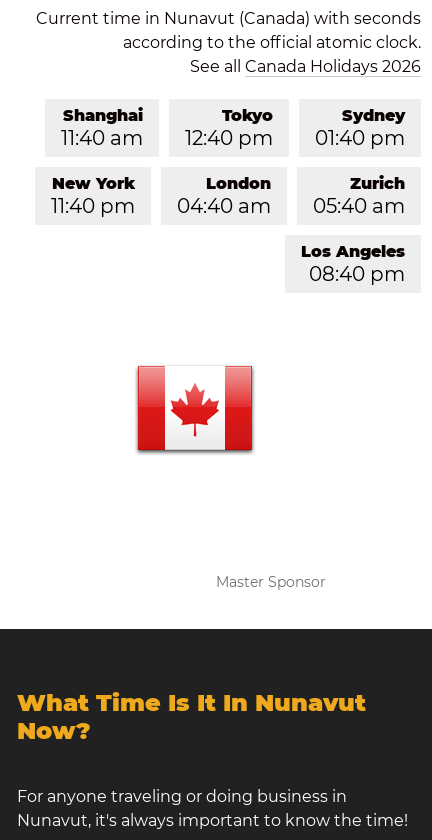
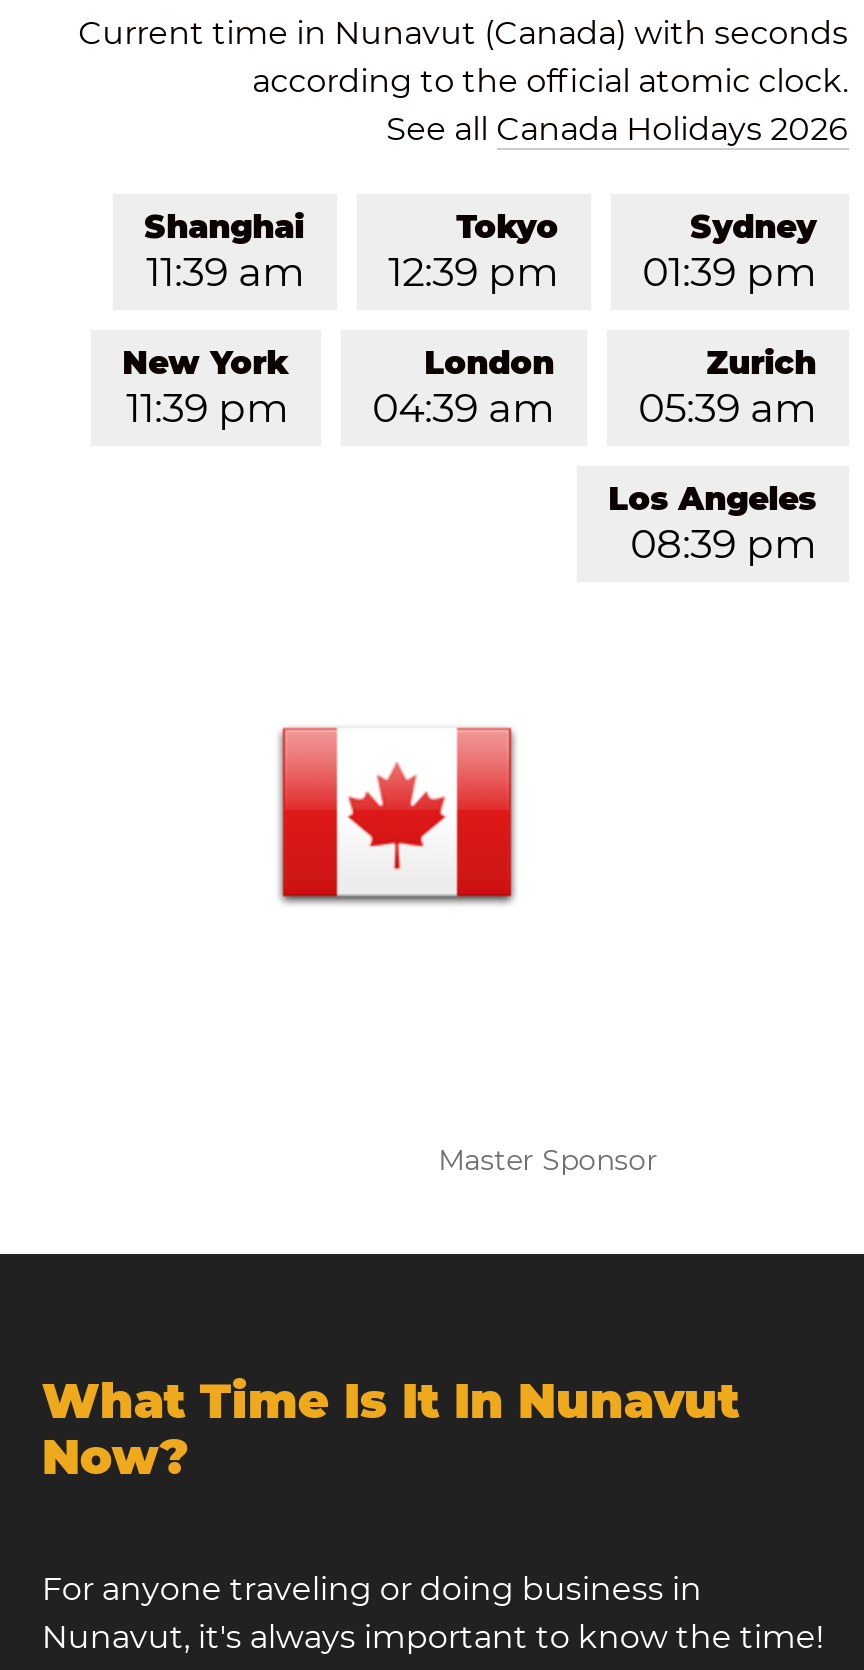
- 11:40 am
+ 11:39 am

- 12:40 pm
+ 12:39 pm

- 01:40 pm
+ 01:39 pm

- 11:40 pm
+ 11:39 pm

- 04:40 am
+ 04:39 am

- 05:40 am
+ 05:39 am

- 08:40 pm
+ 08:39 pm
